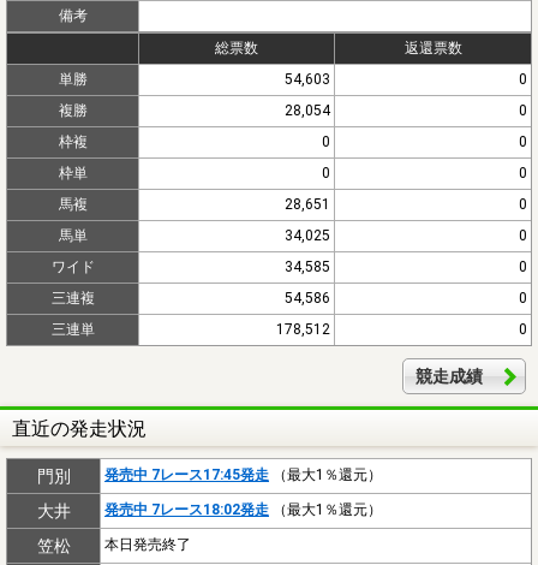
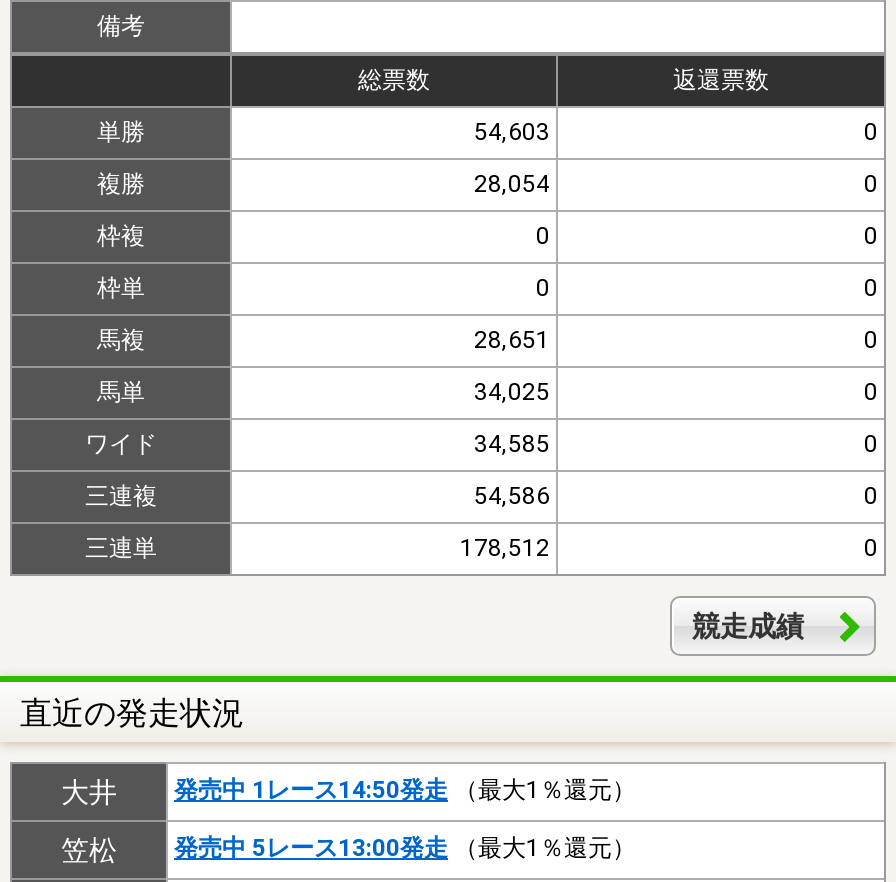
- 門別
- 発売中 7レース17:45発走（最大1％還元）

- 発売中 7レース18:02発走（最大1％還元）
+ 発売中 1レース14:50発走（最大1％還元）

- 本日発売終了
+ 発売中 5レース13:00発走（最大1％還元）
